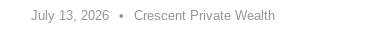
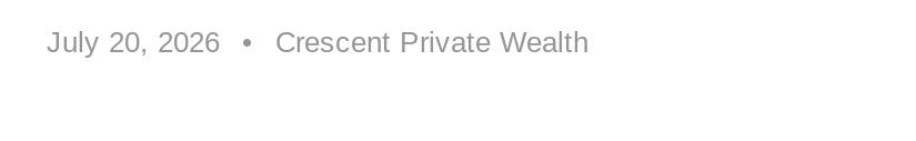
- July 13, 2026
+ July 20, 2026
